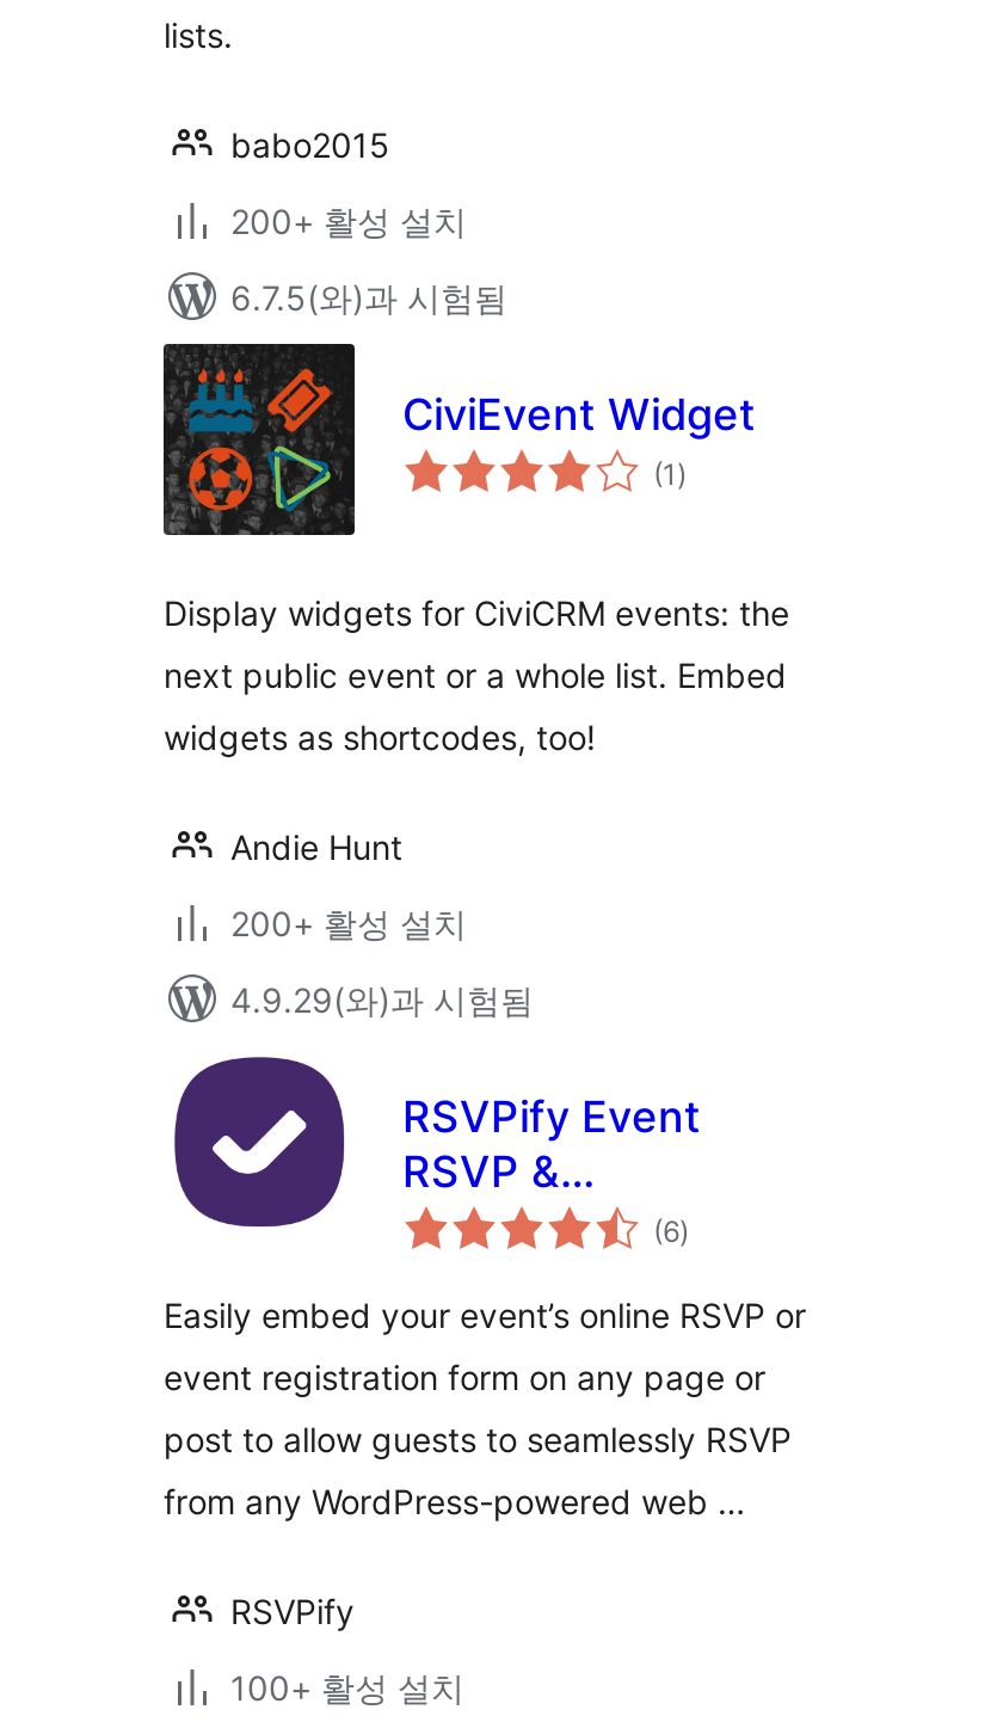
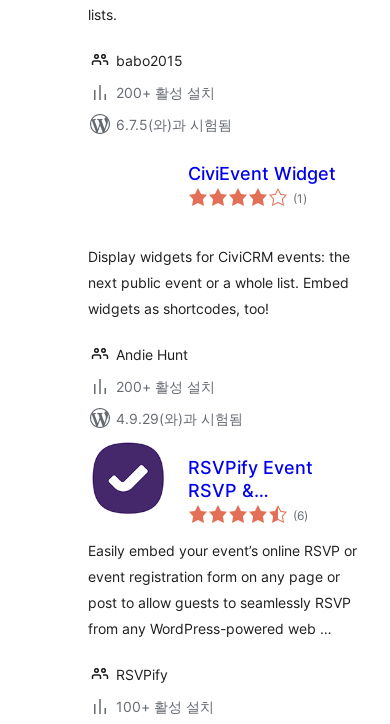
- [image]
